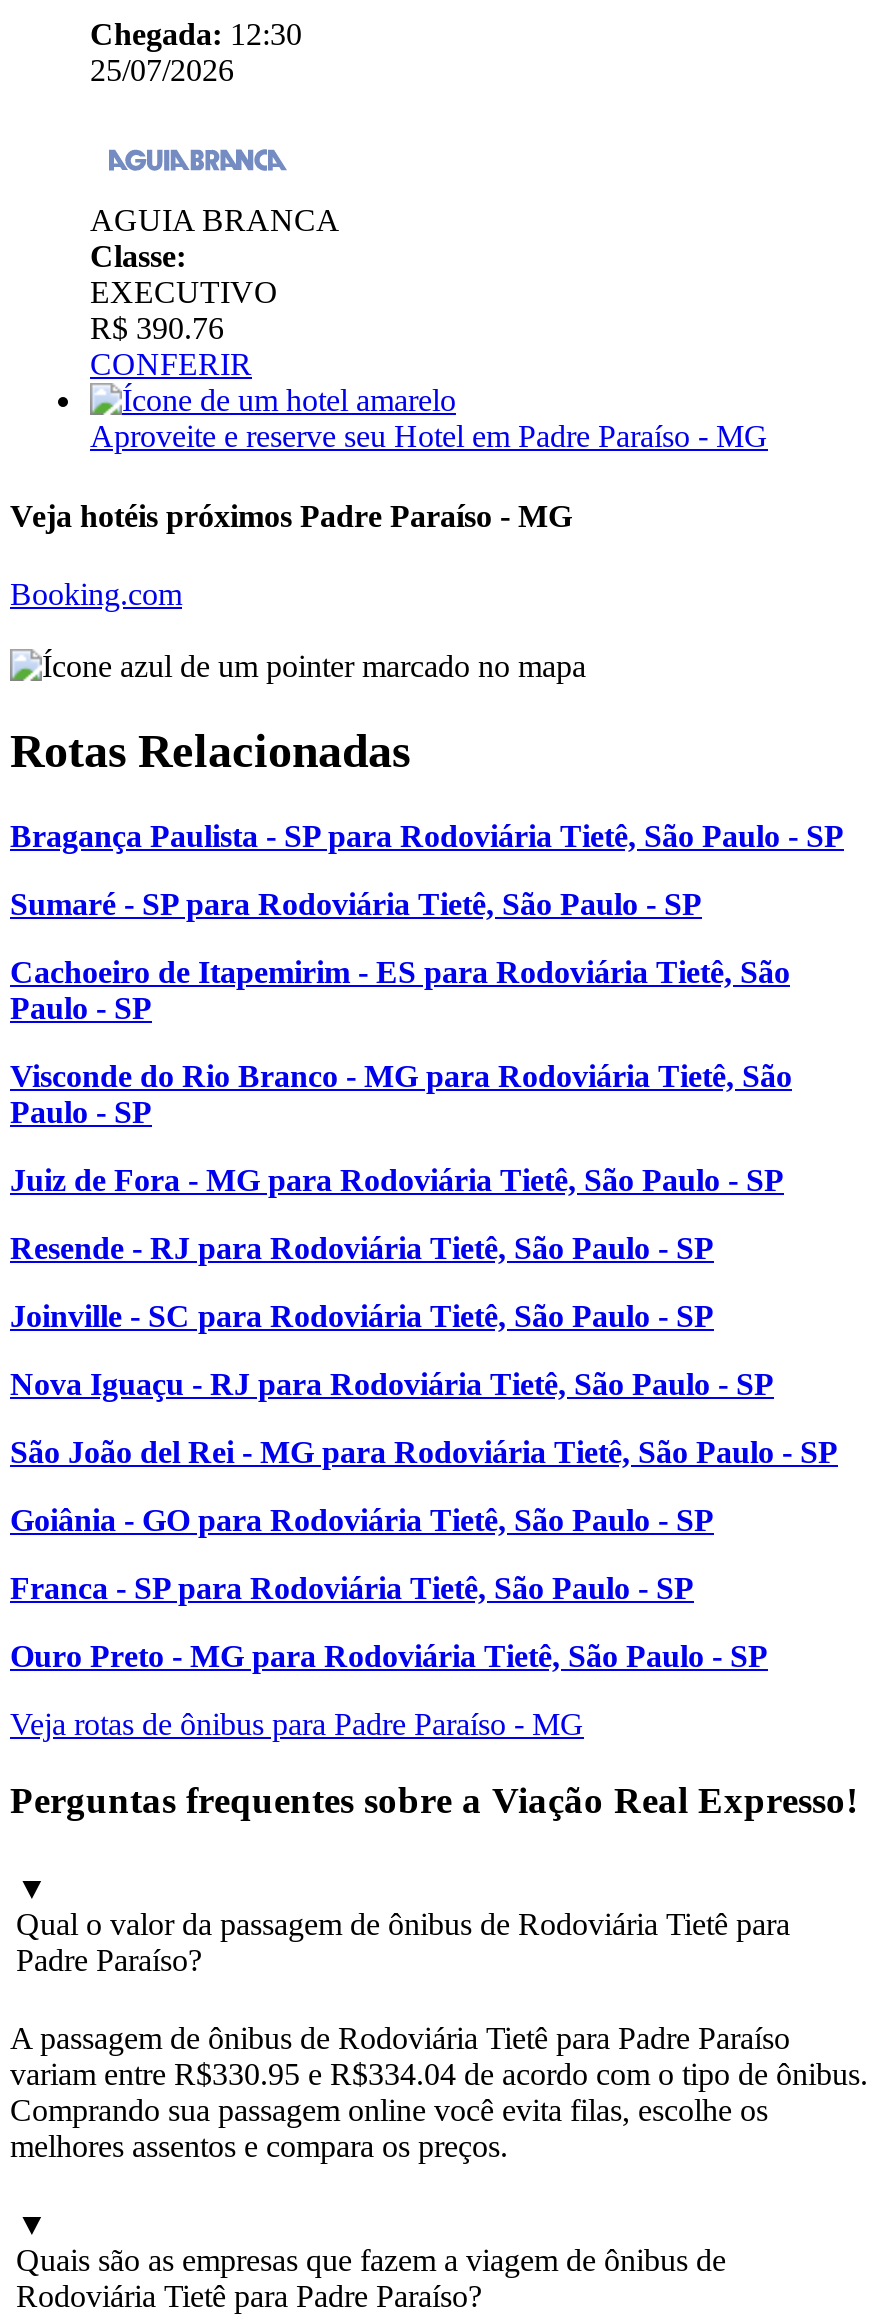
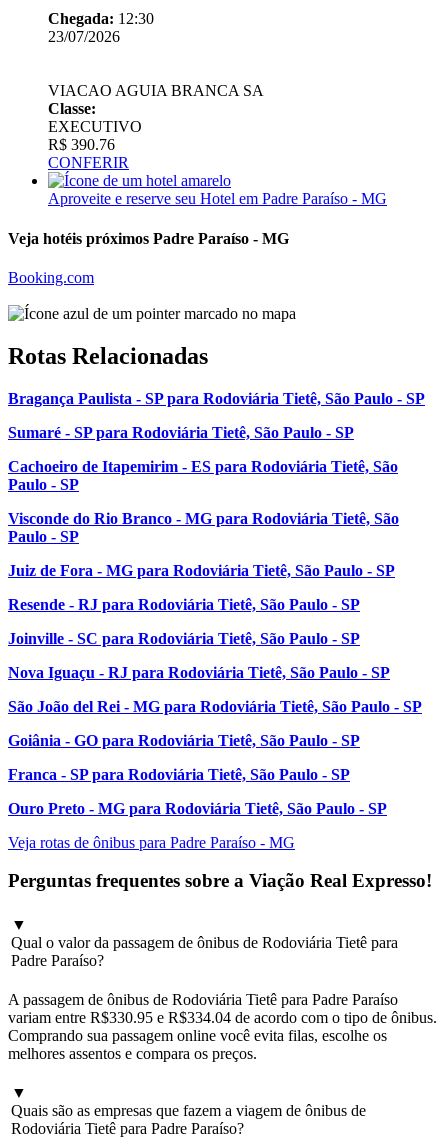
- 25/07/2026
+ 23/07/2026

- AGUIA BRANCA
+ VIACAO AGUIA BRANCA SA
